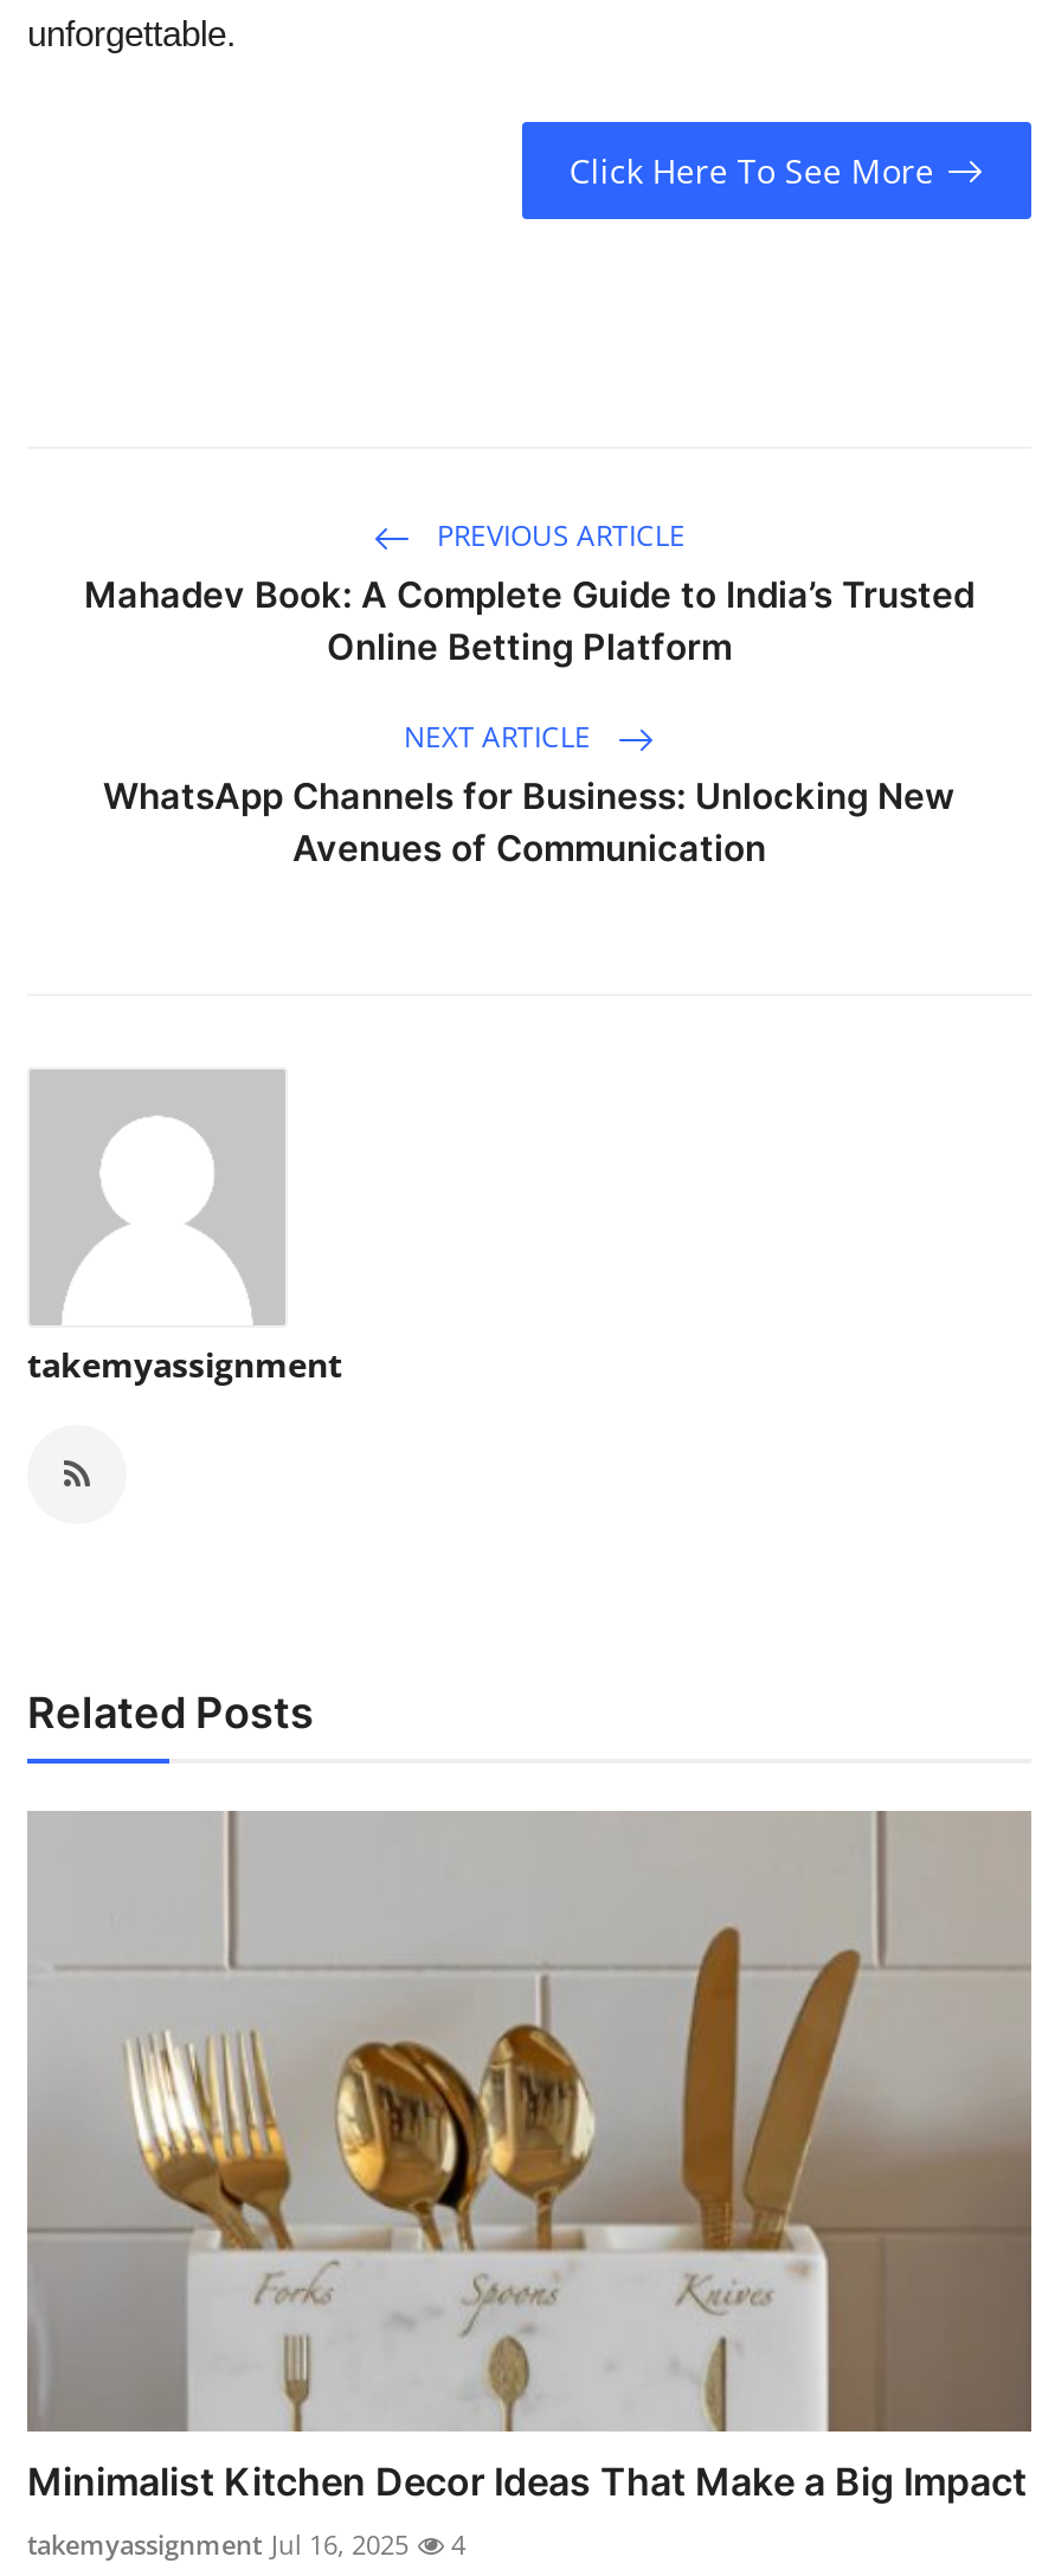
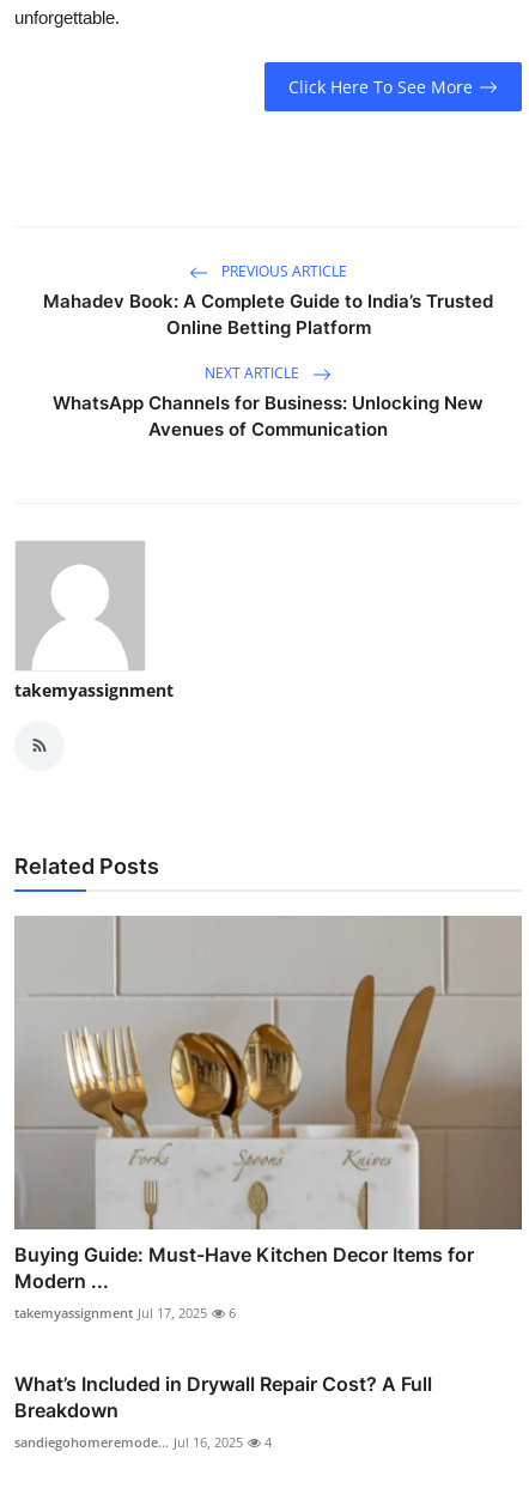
- Minimalist Kitchen Decor Ideas That Make a Big Impact
- takemyassignment Jul 16, 2025
+ Buying Guide: Must-Have Kitchen Decor Items for
+ Modern ...
+ takemyassignment Jul 17, 2025
+ 6
+ What’s Included in Drywall Repair Cost? A Full
+ Breakdown
+ sandiegohomeremode... Jul 16, 2025
